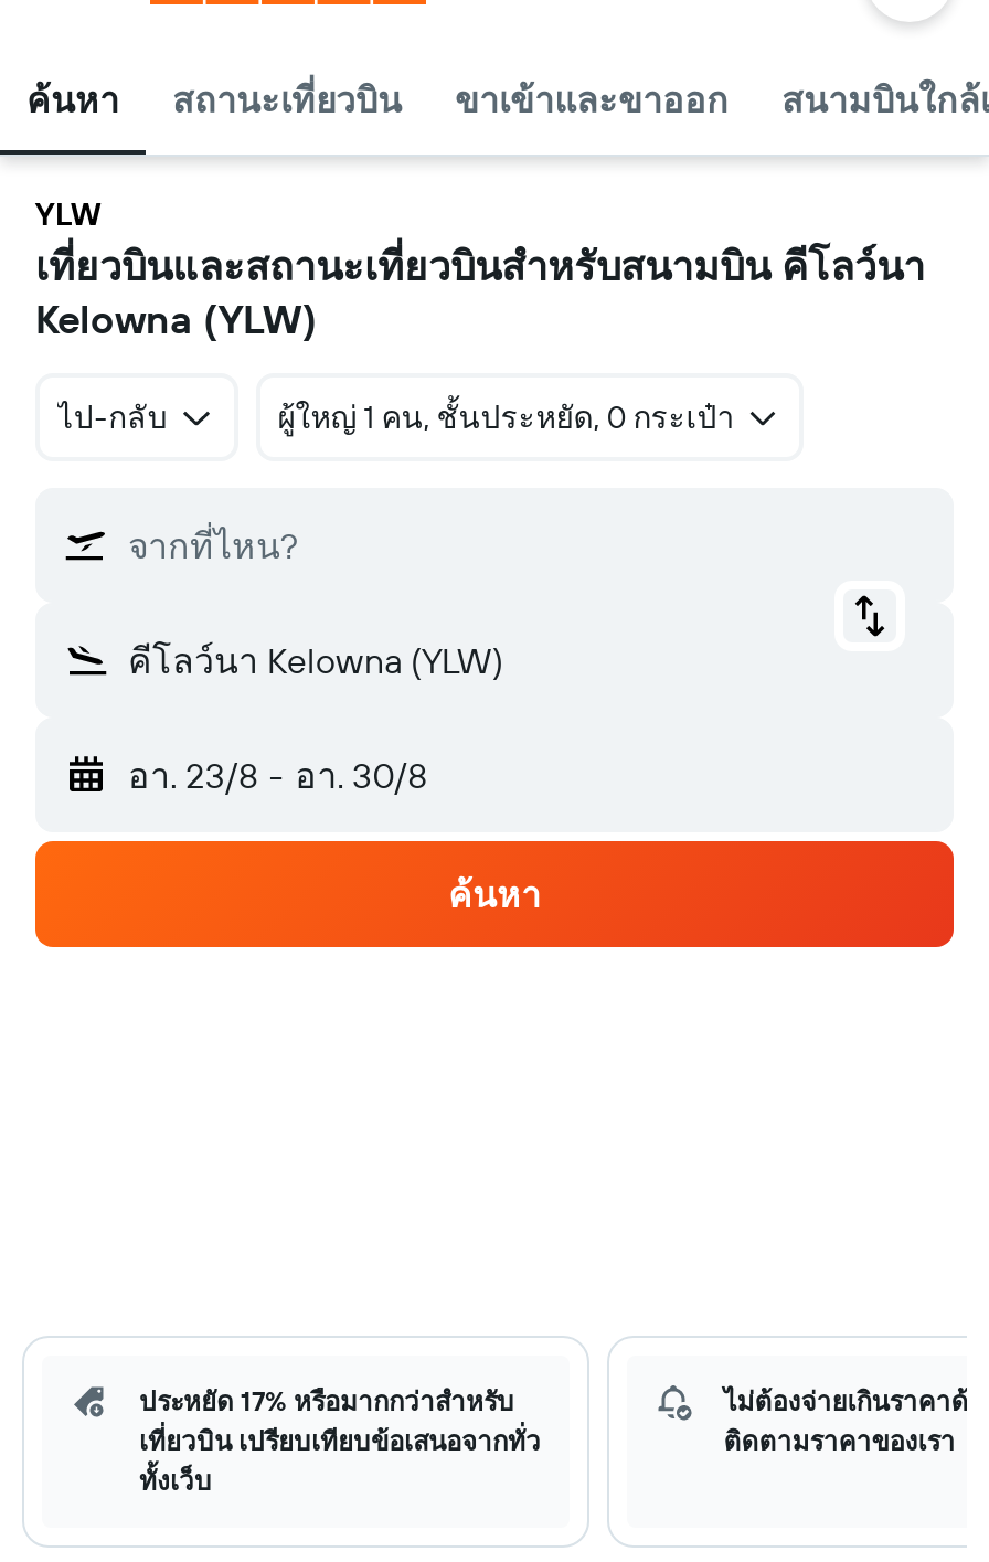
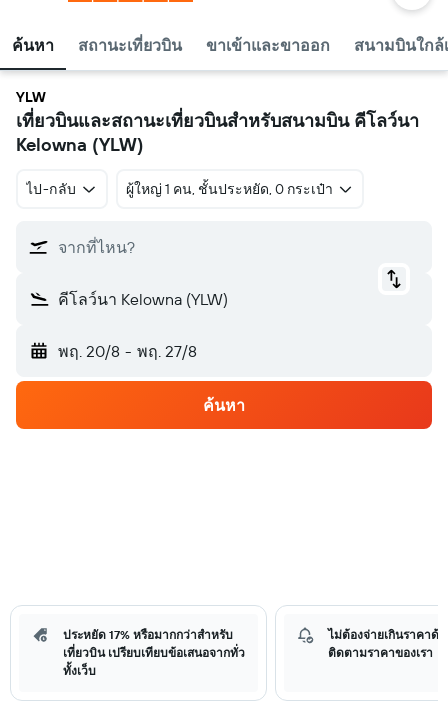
- อา. 23/8 - อา. 30/8
+ พฤ. 20/8 - พฤ. 27/8
